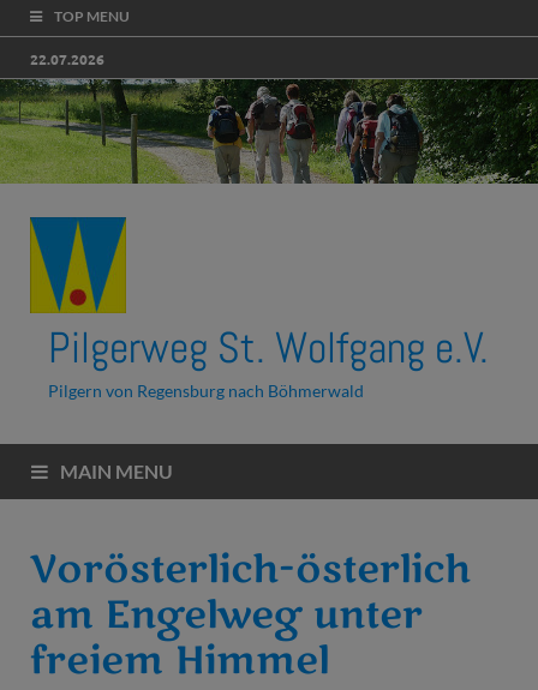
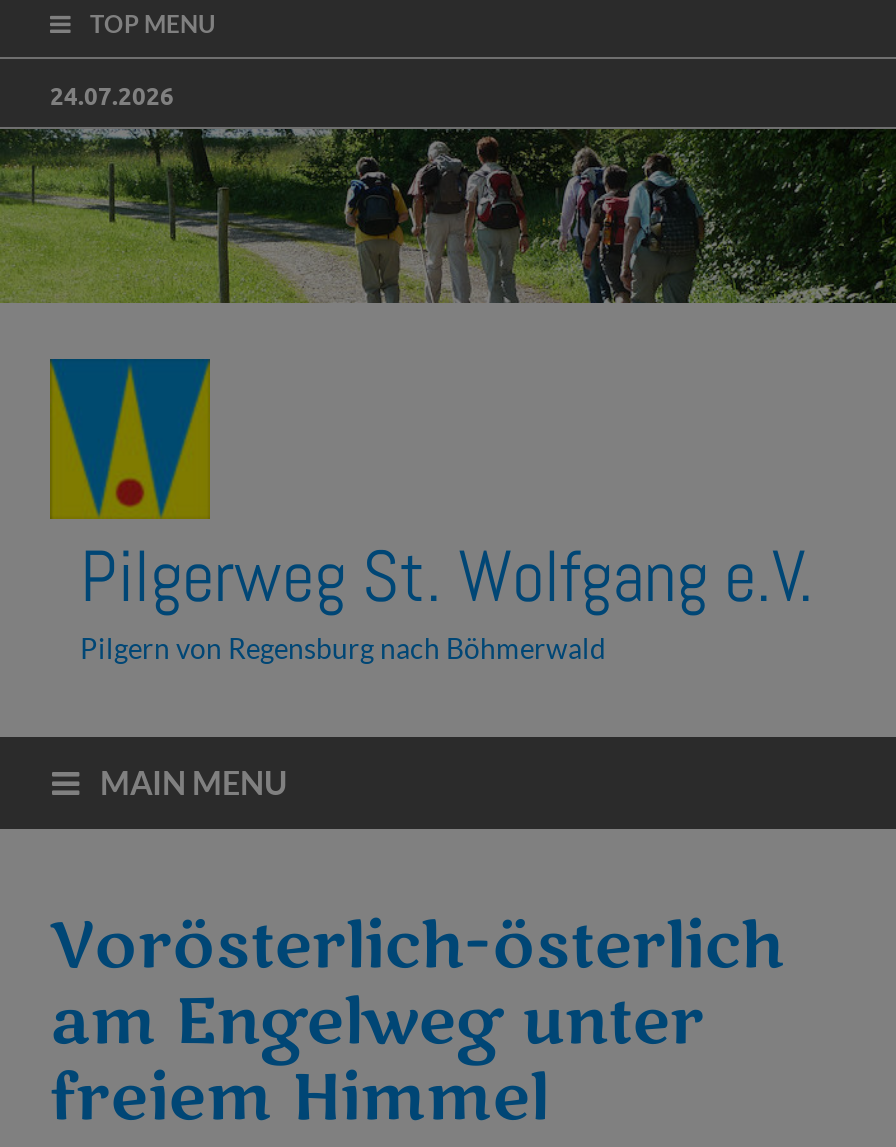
- 22.07.2026
+ 24.07.2026
